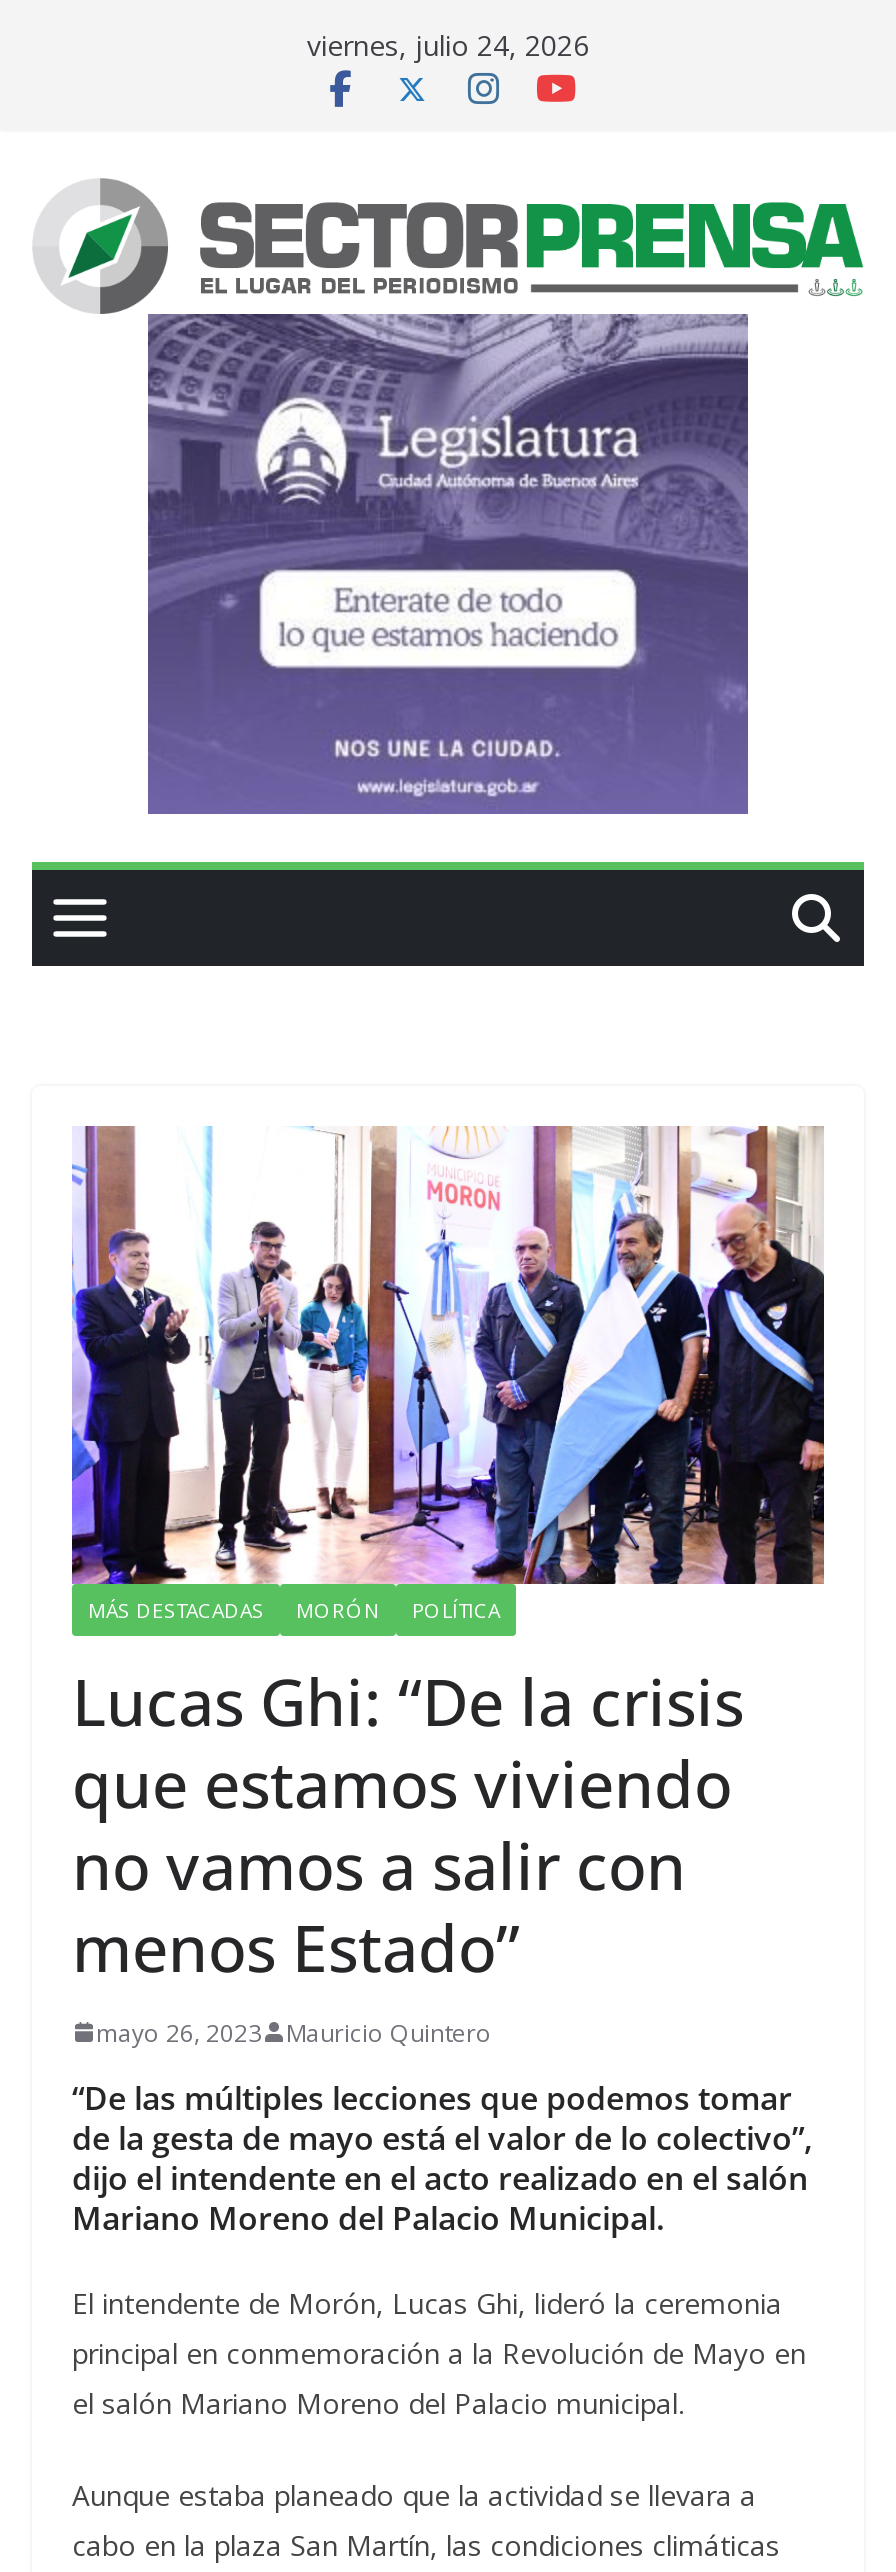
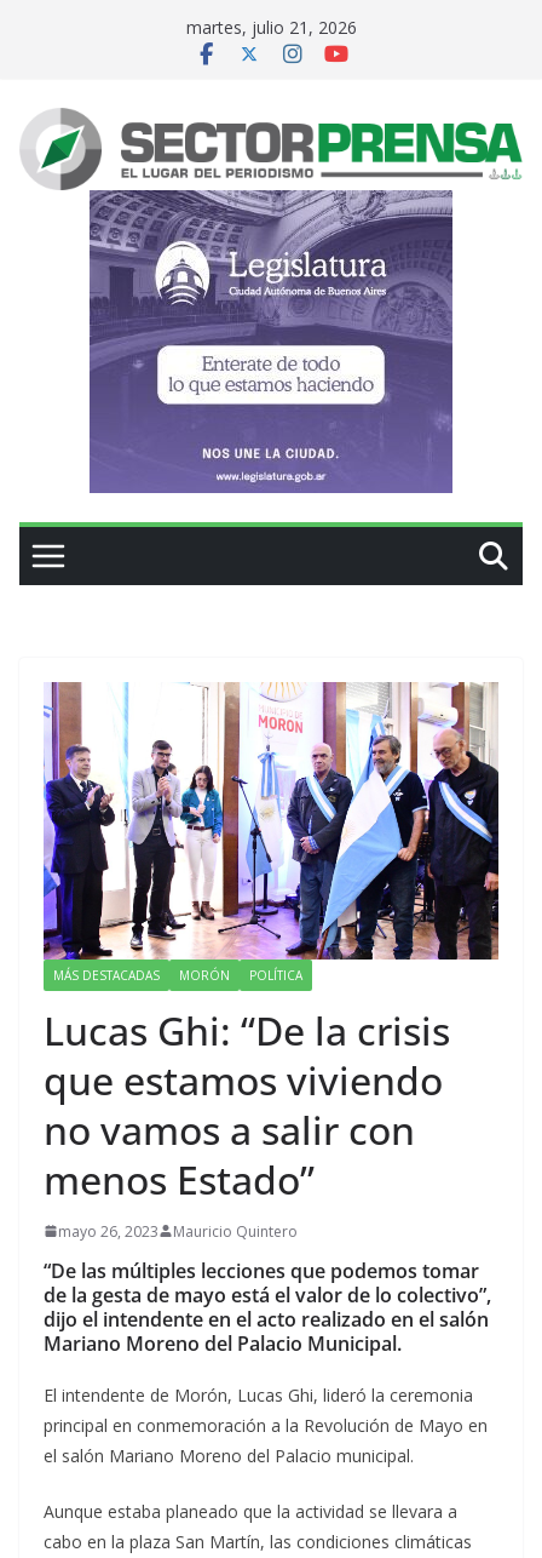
- viernes, julio 24, 2026
+ martes, julio 21, 2026
